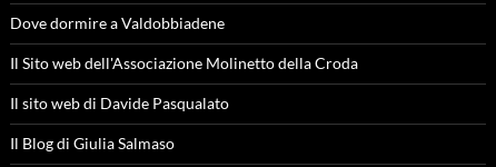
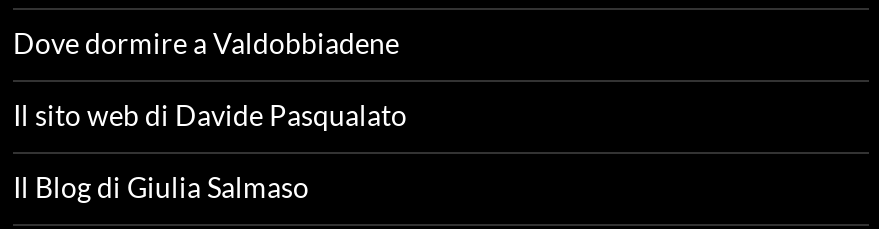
- Il Sito web dell'Associazione Molinetto della Croda
